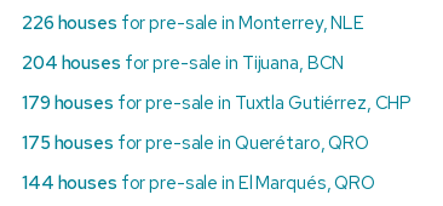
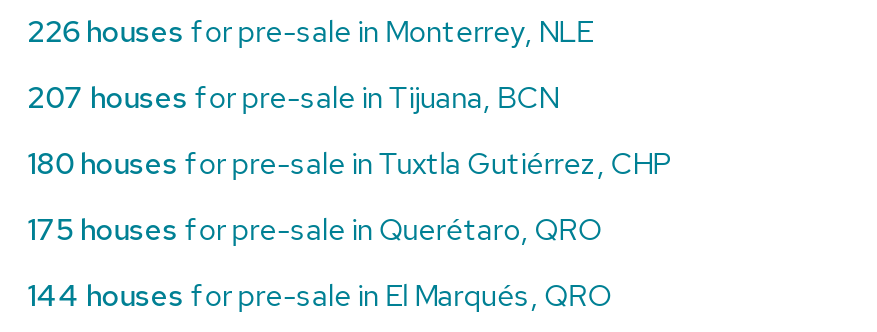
- 204 houses for pre-sale in Tijuana, BCN
+ 207 houses for pre-sale in Tijuana, BCN

- 179 houses for pre-sale in Tuxtla Gutiérrez, CHP
+ 180 houses for pre-sale in Tuxtla Gutiérrez, CHP
